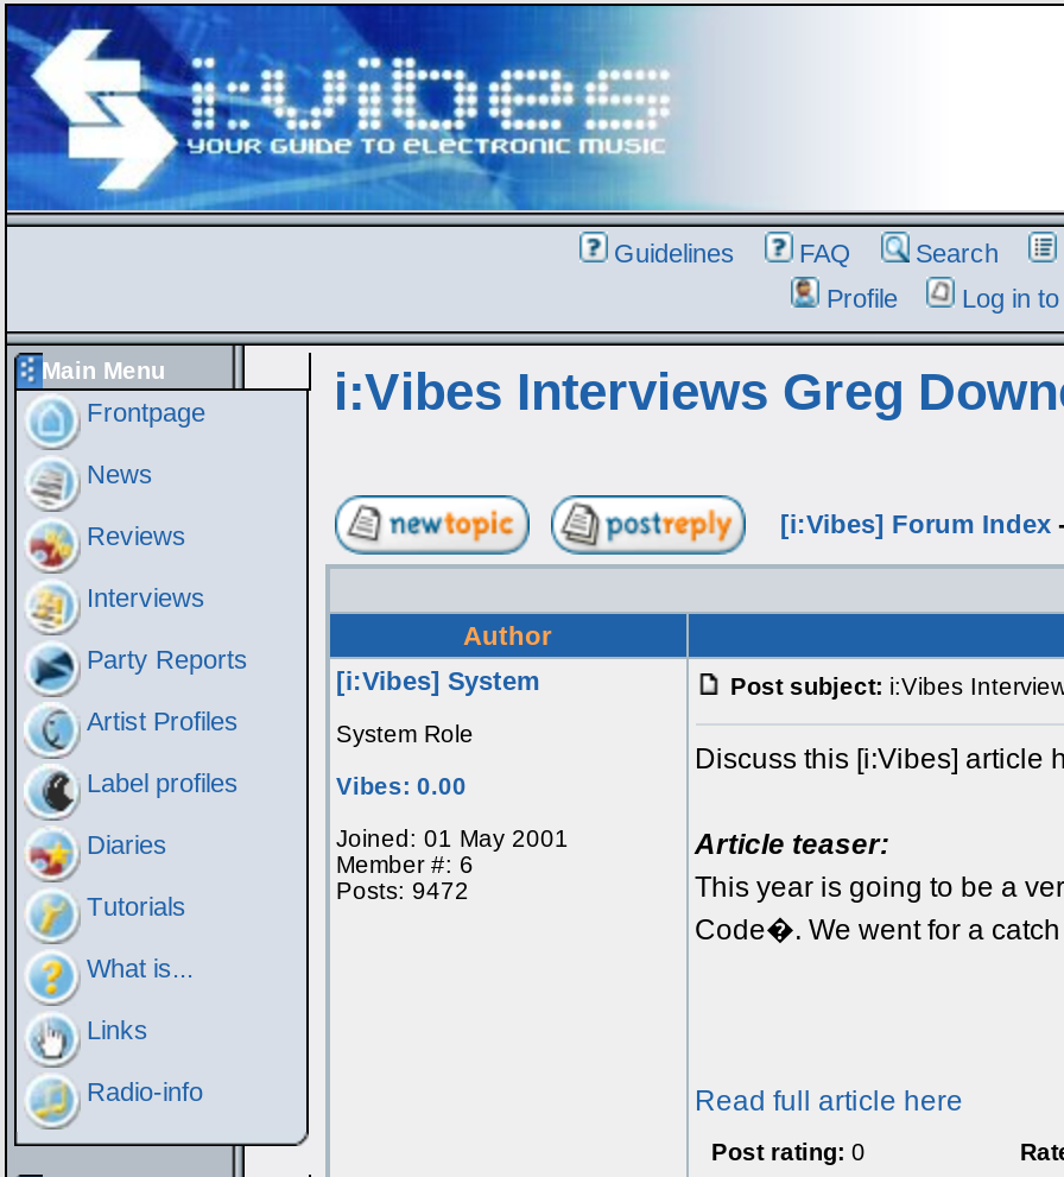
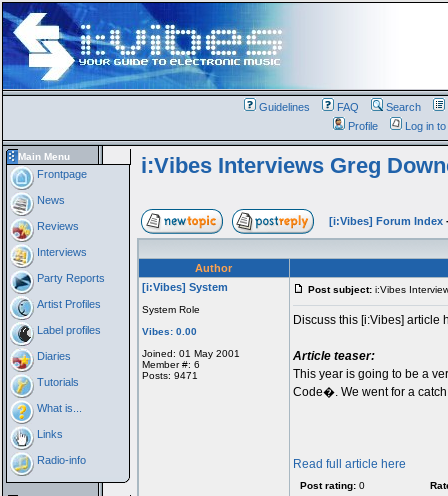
- Posts: 9472
+ Posts: 9471
